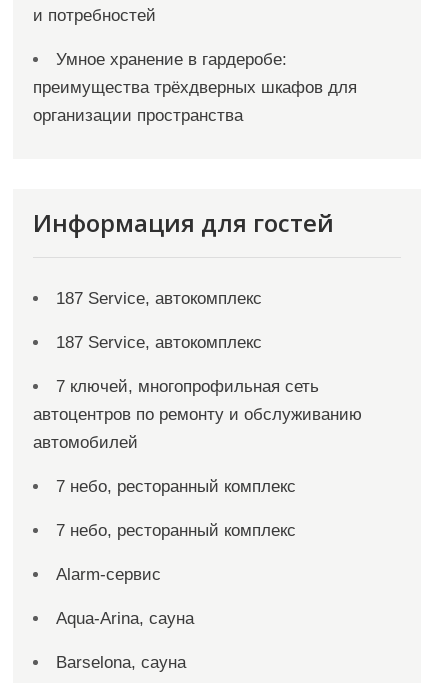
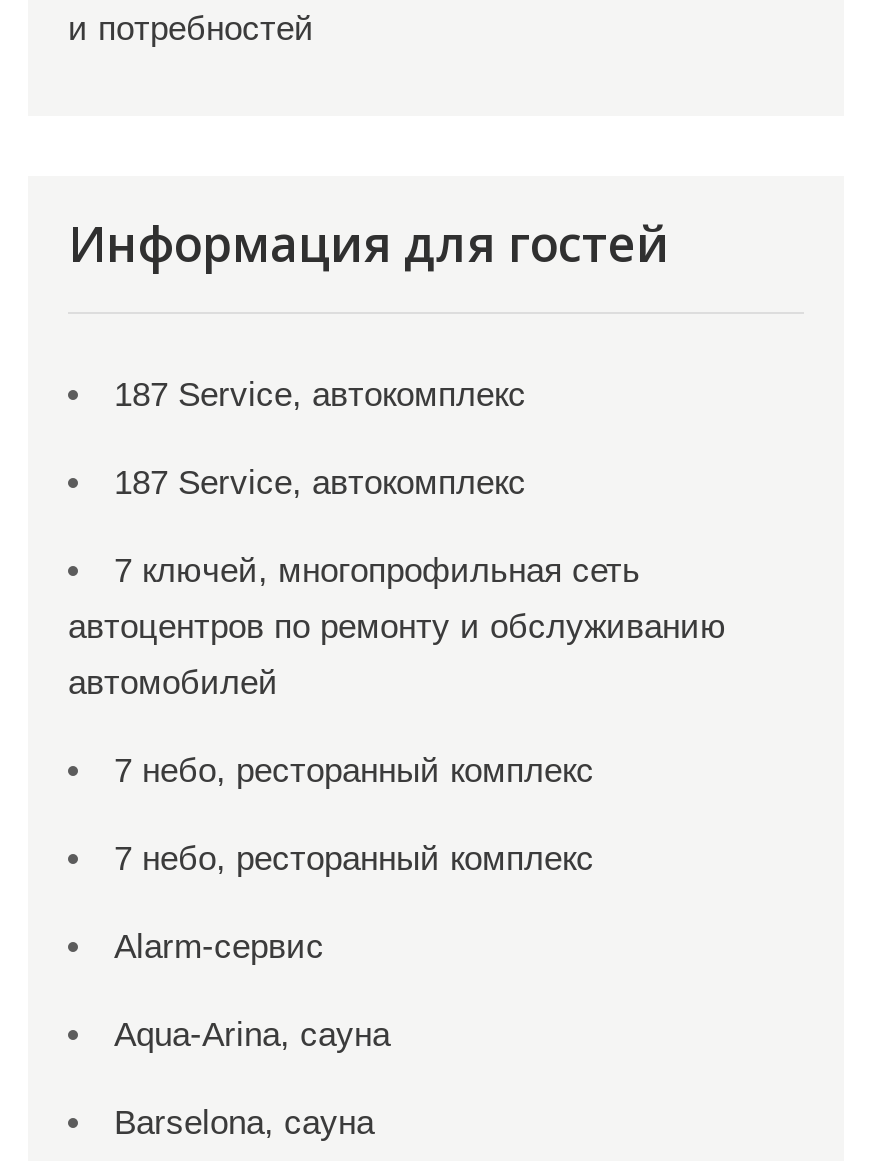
- Умное хранение в гардеробе:
- преимущества трёхдверных шкафов для
- организации пространства
